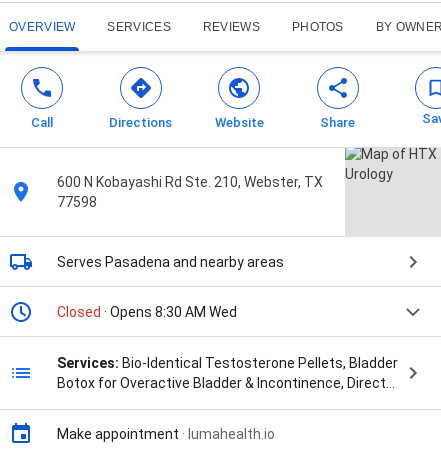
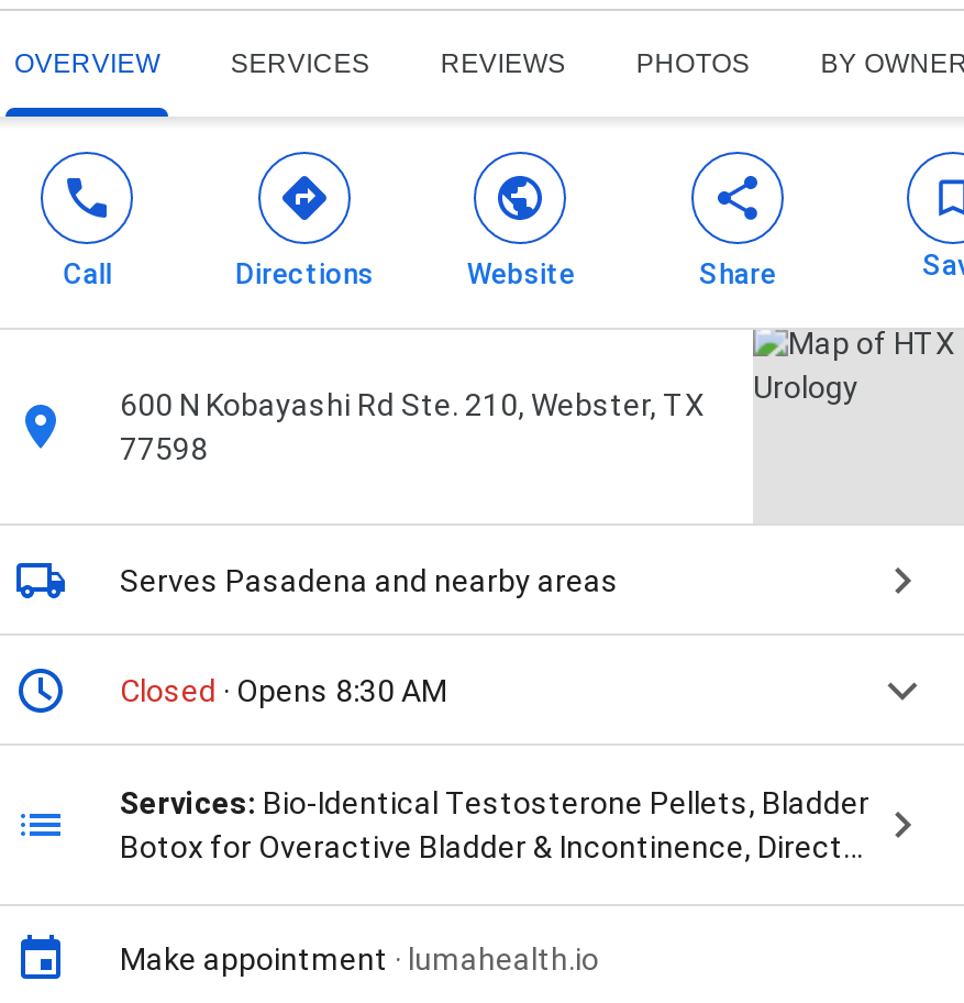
- Closed · Opens 8:30 AM Wed
+ Closed · Opens 8:30 AM
